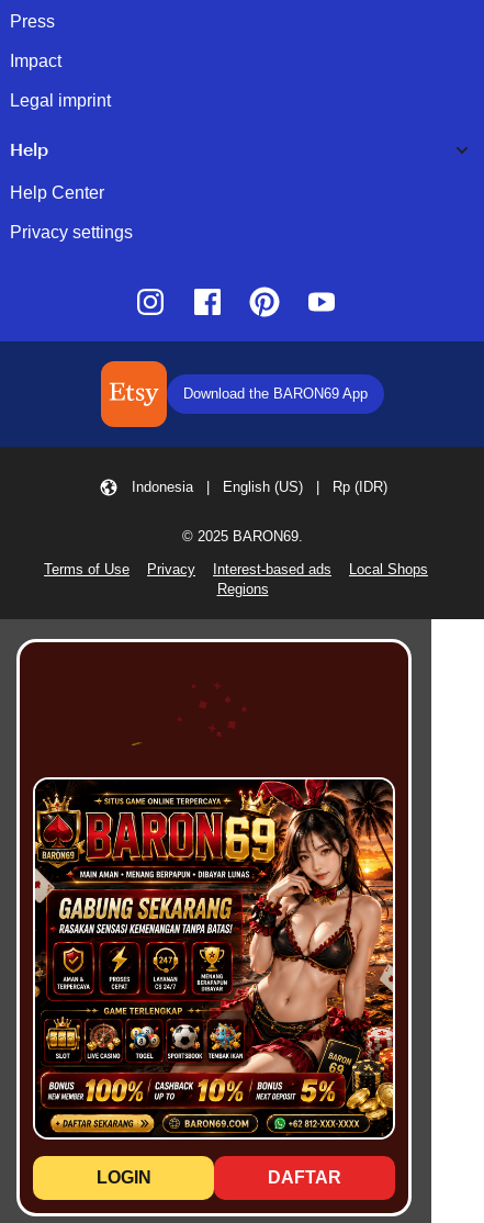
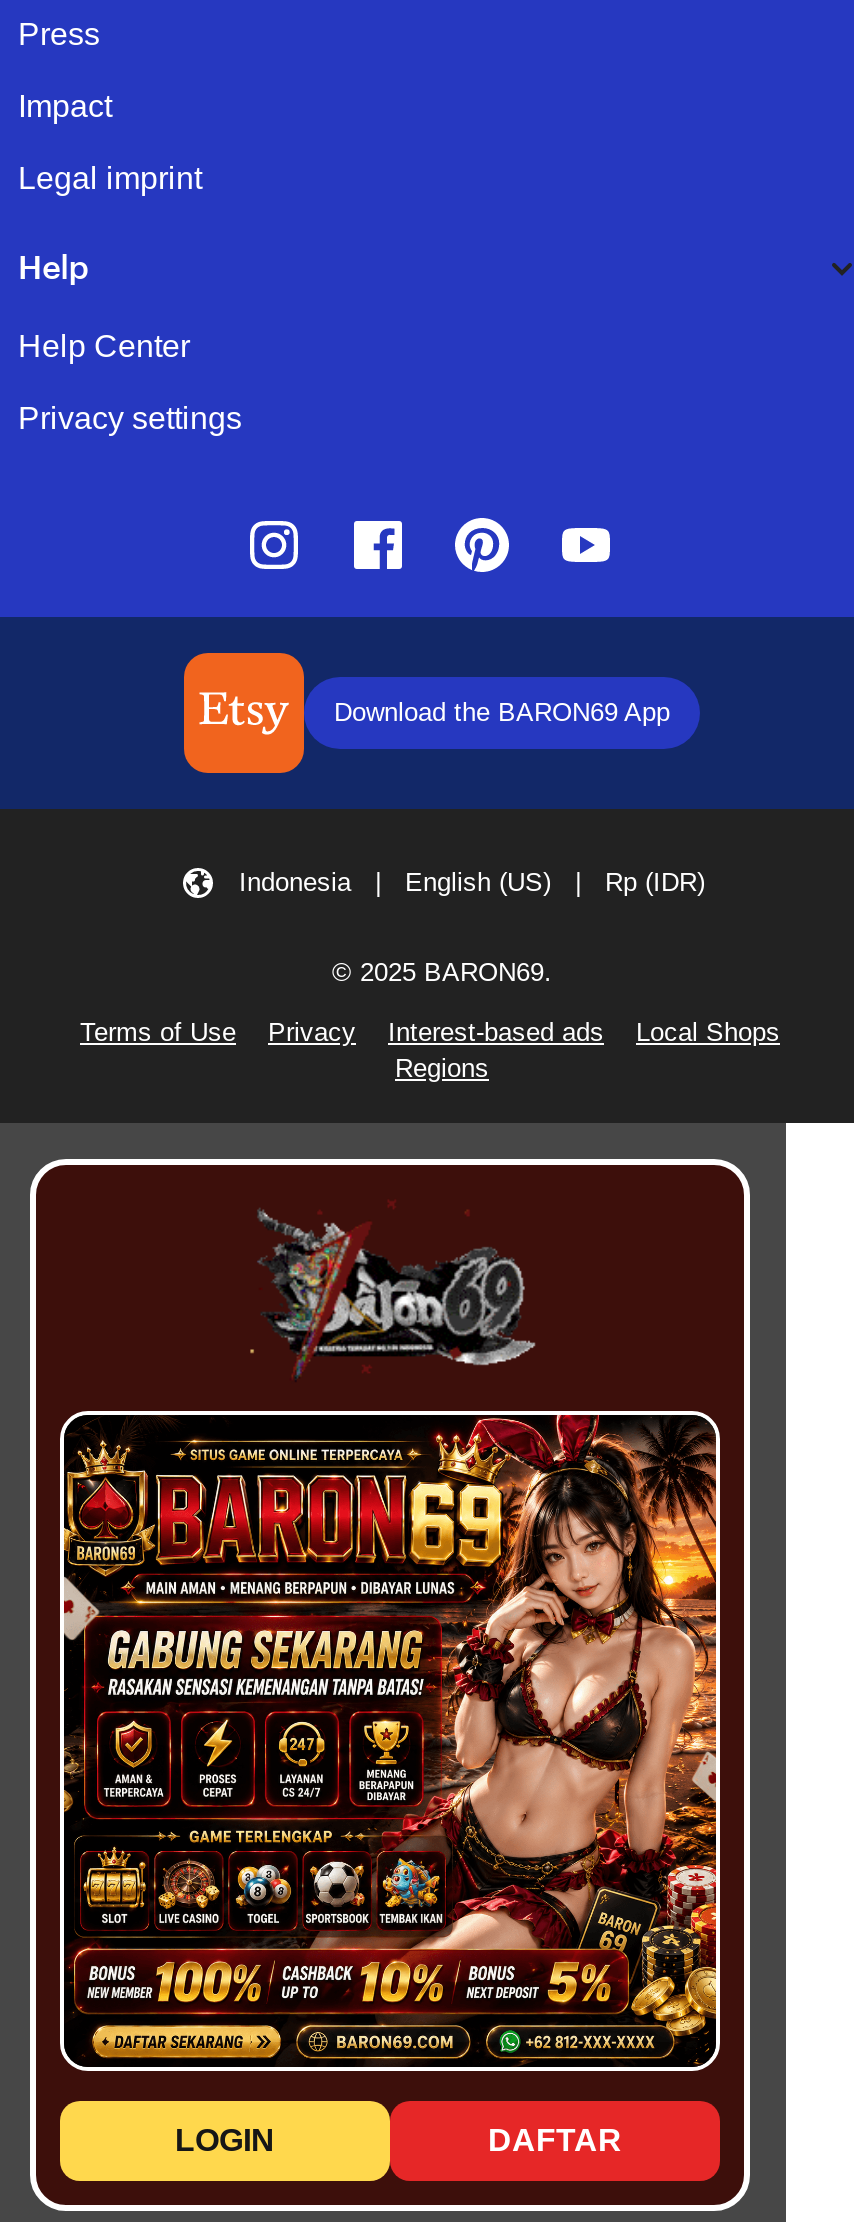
+ [image]
